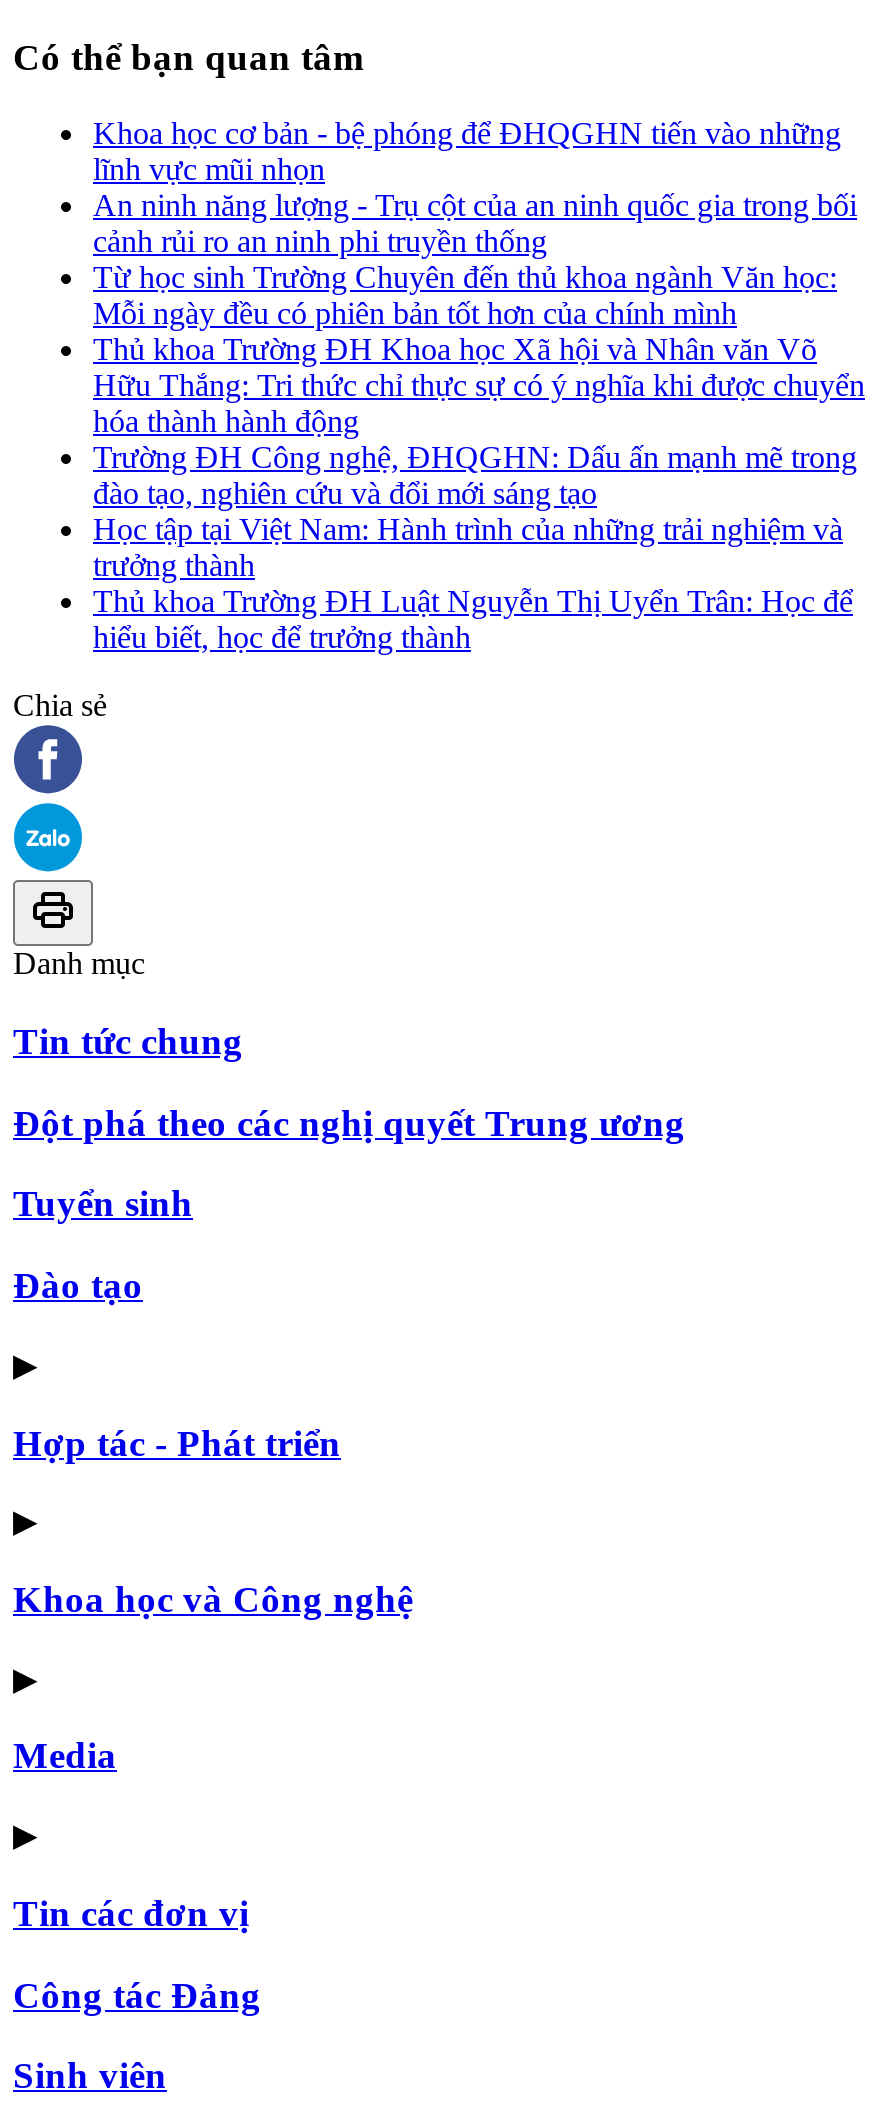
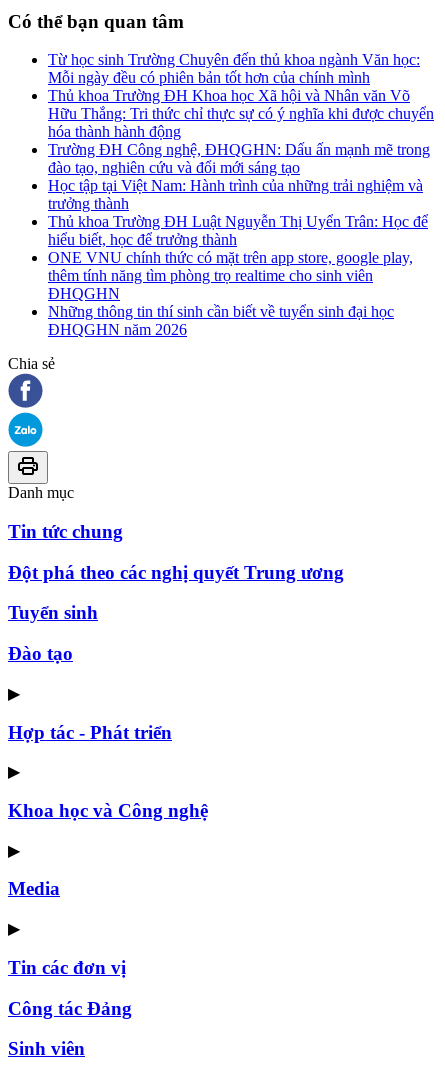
- Khoa học cơ bản - bệ phóng để ĐHQGHN tiến vào những
- lĩnh vực mũi nhọn
- An ninh năng lượng - Trụ cột của an ninh quốc gia trong bối
- cảnh rủi ro an ninh phi truyền thống

moved up: Từ học sinh Trường Chuyên đến thủ khoa ngành Văn học: | Mỗi ngày đều có phiên bản tốt hơn của chính mình | Thủ khoa Trường ĐH Khoa học Xã hội và Nhân văn Võ | ... | Thủ khoa Trường ĐH Luật Nguyễn Thị Uyển Trân: Học để | hiểu biết, học để trưởng thành

+ ONE VNU chính thức có mặt trên app store, google play,
+ thêm tính năng tìm phòng trọ realtime cho sinh viên
+ ĐHQGHN
+ Những thông tin thí sinh cần biết về tuyển sinh đại học
+ ĐHQGHN năm 2026
